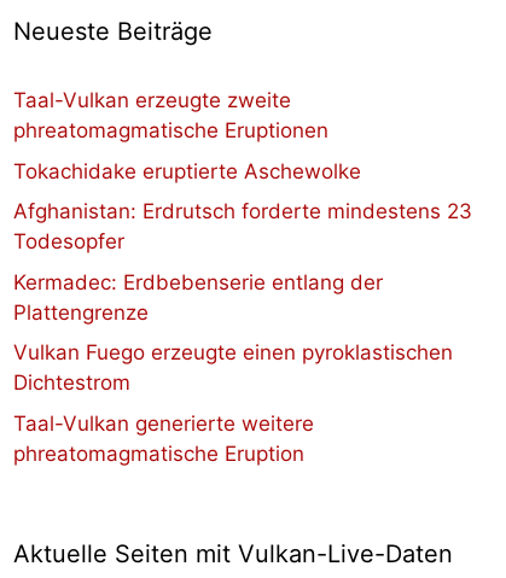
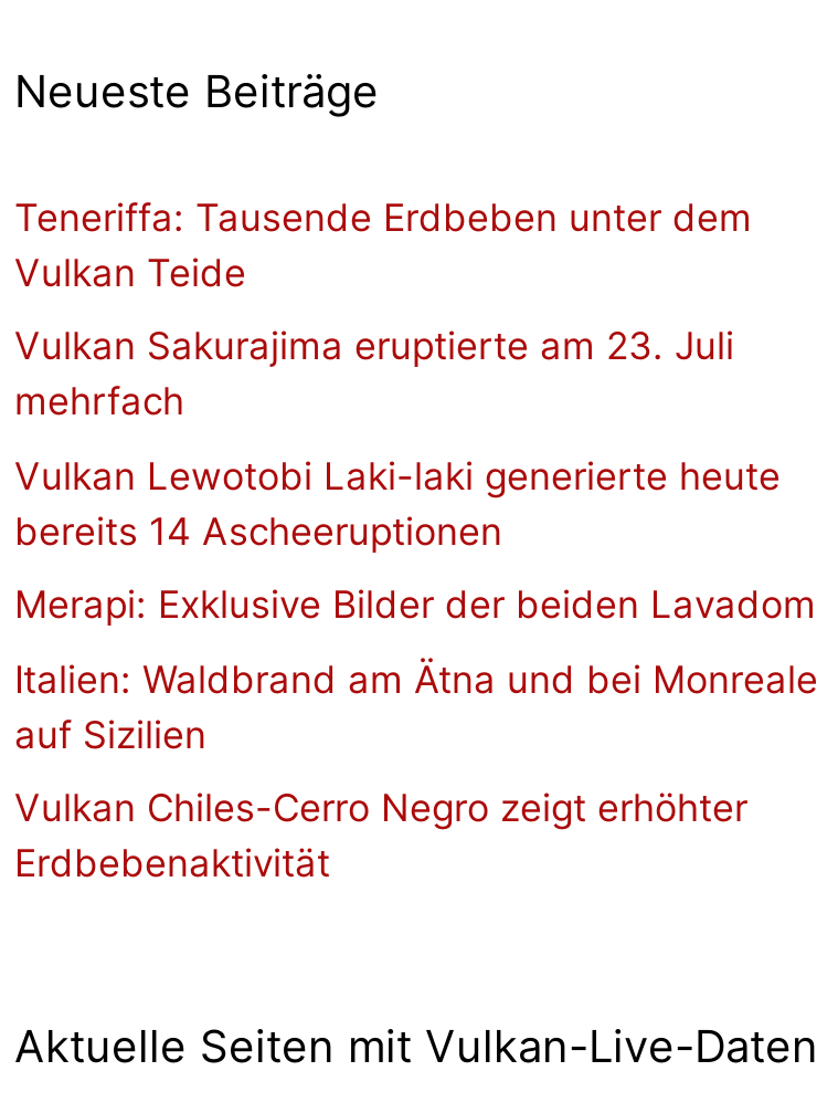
- Taal-Vulkan erzeugte zweite
- phreatomagmatische Eruptionen
+ Teneriffa: Tausende Erdbeben unter dem
+ Vulkan Teide

- Tokachidake eruptierte Aschewolke
+ Vulkan Sakurajima eruptierte am 23. Juli
+ mehrfach

- Afghanistan: Erdrutsch forderte mindestens 23
- Todesopfer
+ Vulkan Lewotobi Laki-laki generierte heute
+ bereits 14 Ascheeruptionen

- Kermadec: Erdbebenserie entlang der
- Plattengrenze
+ Merapi: Exklusive Bilder der beiden Lavadom

- Vulkan Fuego erzeugte einen pyroklastischen
- Dichtestrom
+ Italien: Waldbrand am Ätna und bei Monreale
+ auf Sizilien

- Taal-Vulkan generierte weitere
- phreatomagmatische Eruption
+ Vulkan Chiles-Cerro Negro zeigt erhöhter
+ Erdbebenaktivität
